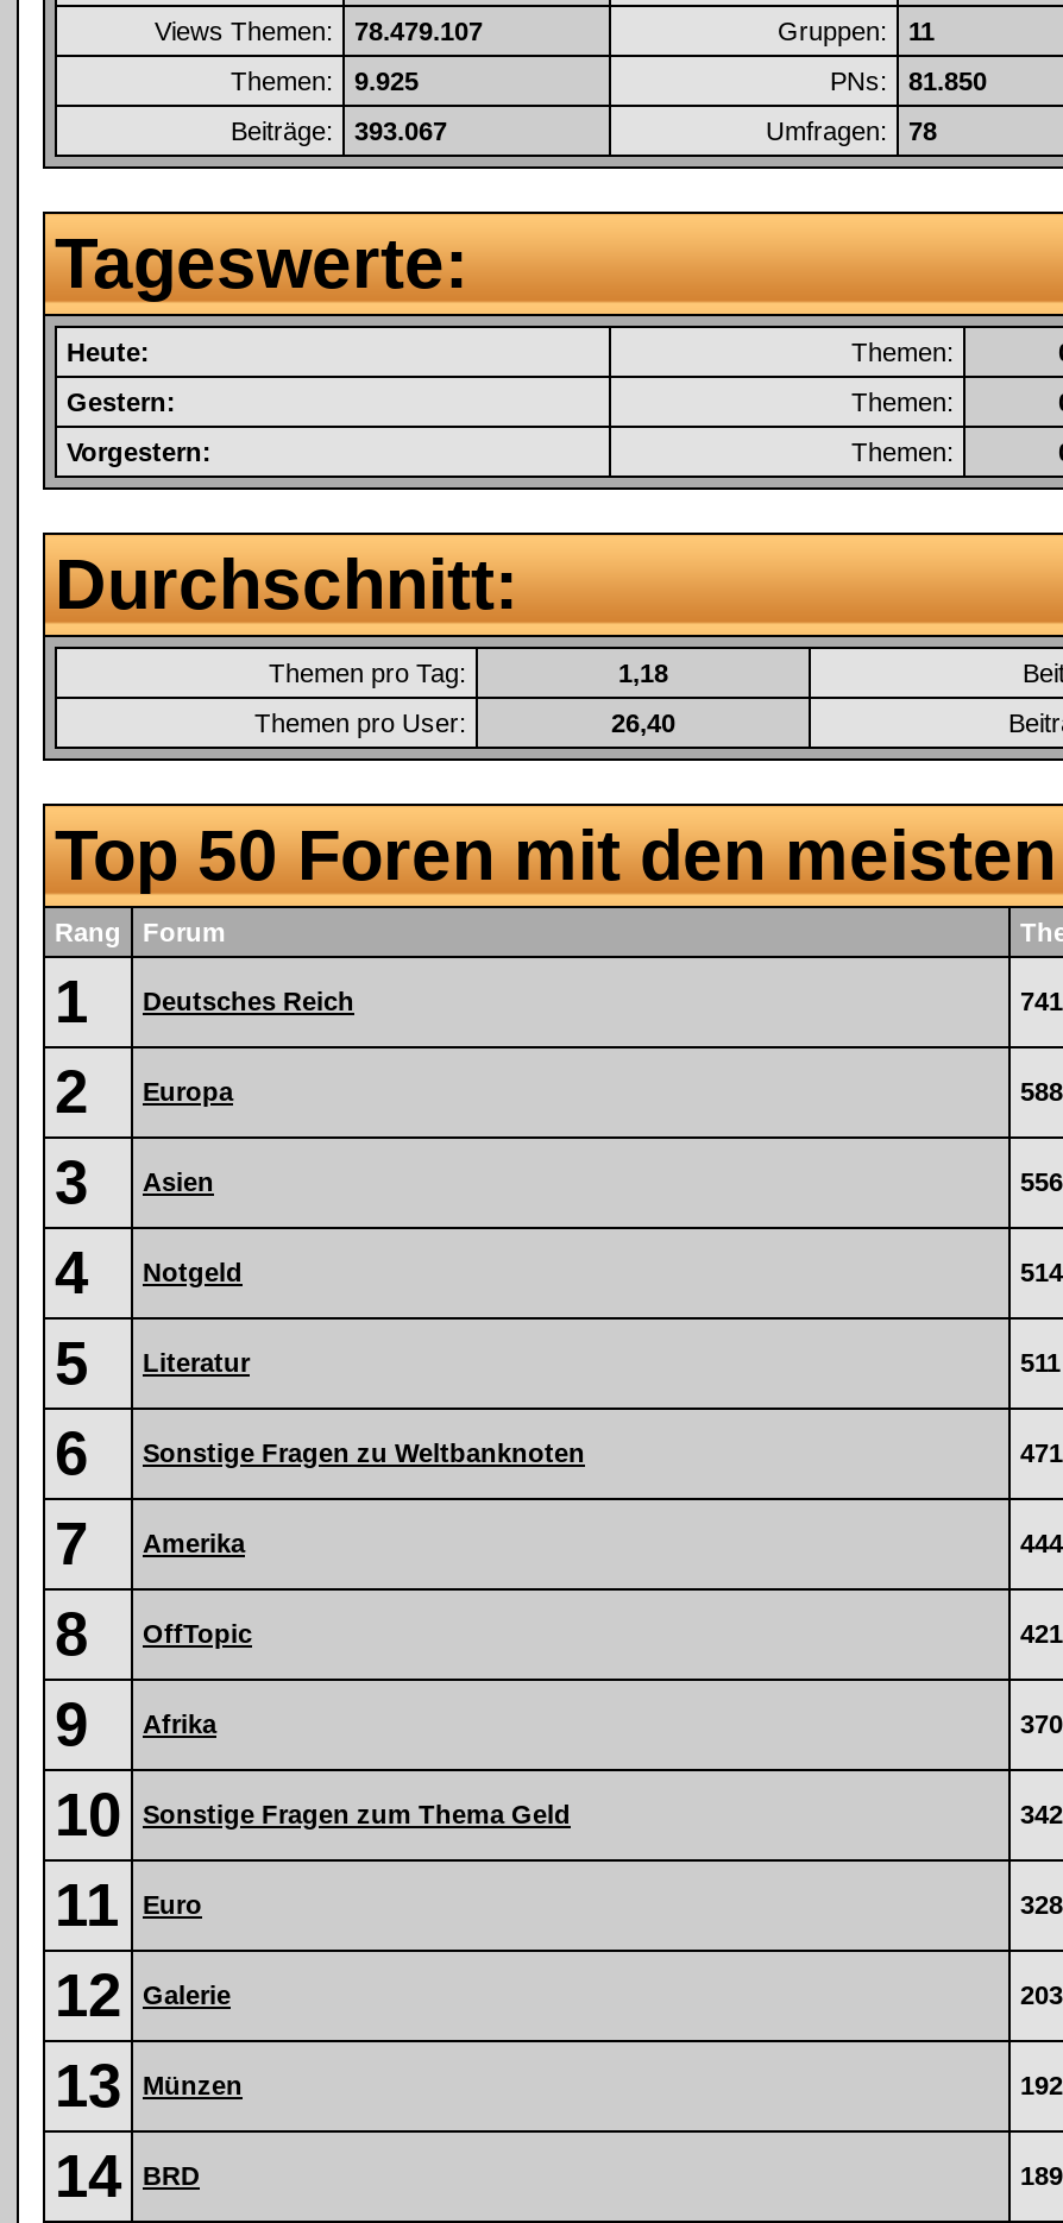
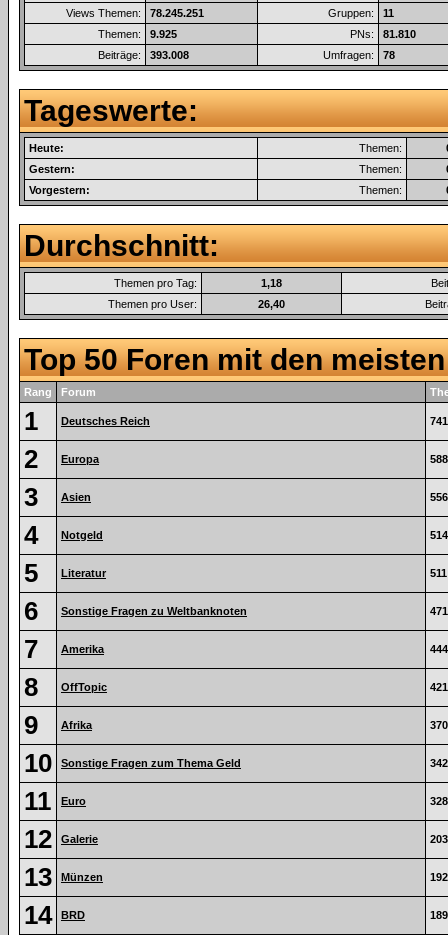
- Views Themen: 78.479.107
+ Views Themen: 78.245.251

- PNs: 81.850
+ PNs: 81.810

- Beiträge: 393.067
+ Beiträge: 393.008
